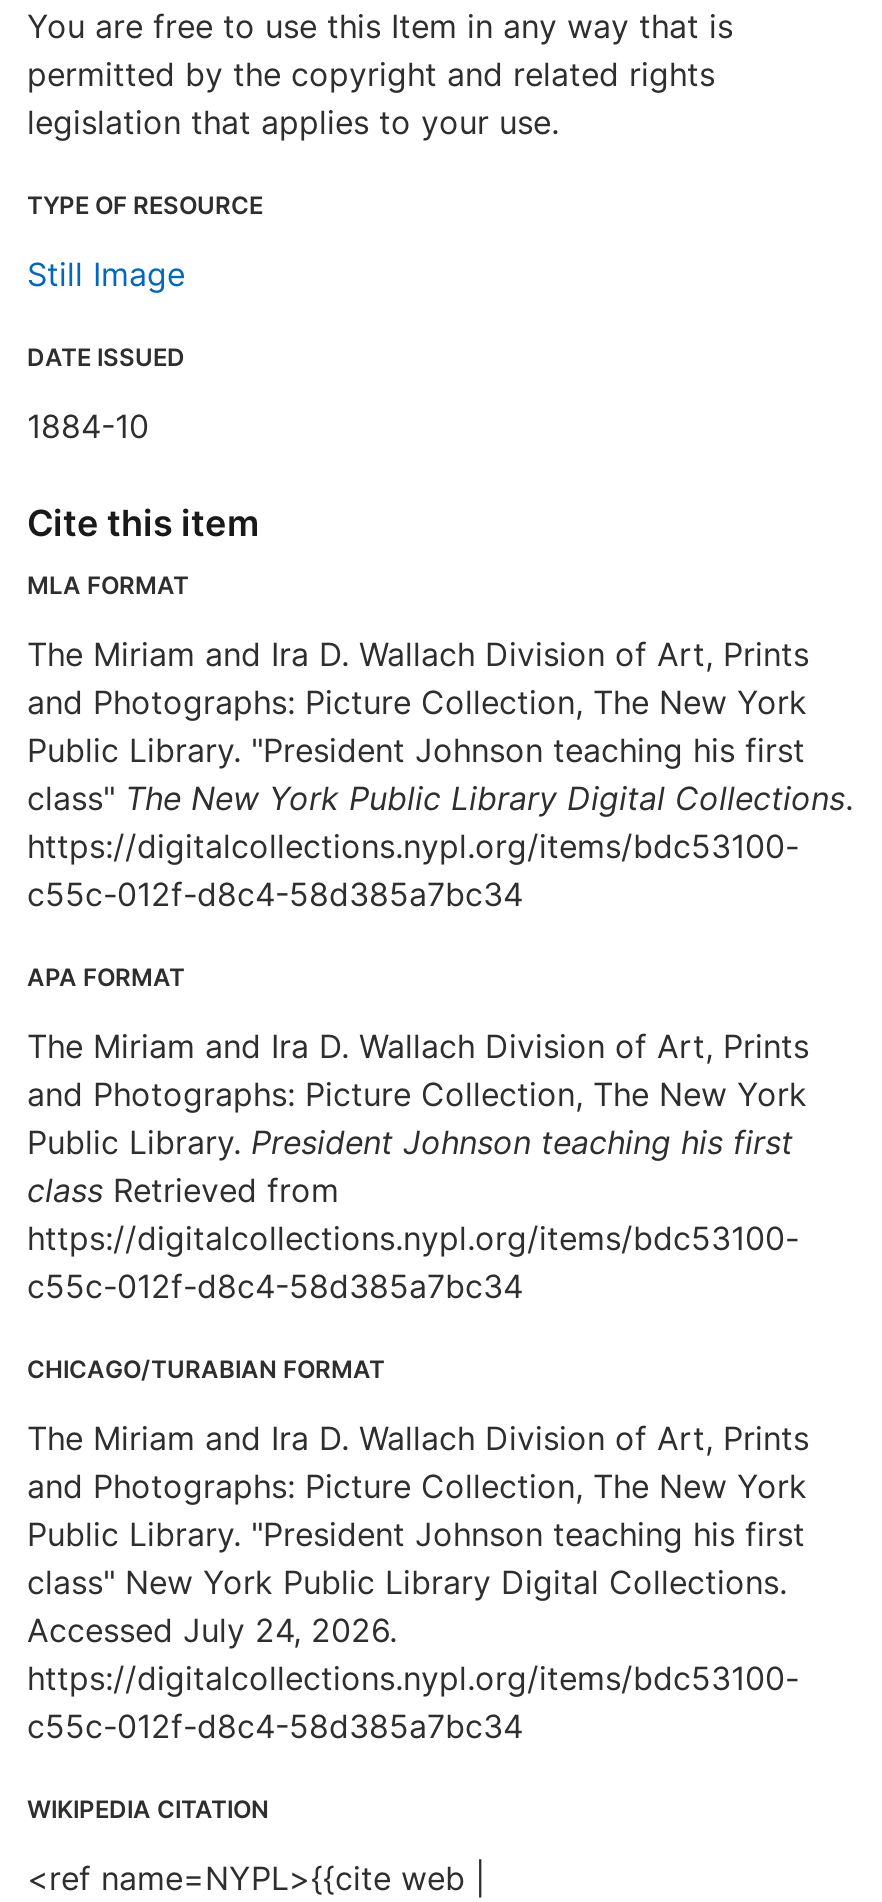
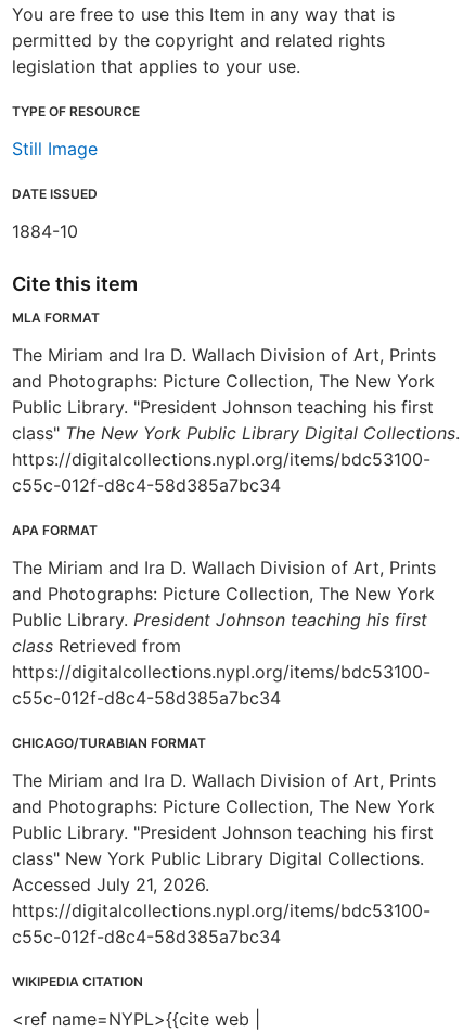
- Accessed July 24, 2026.
+ Accessed July 21, 2026.
